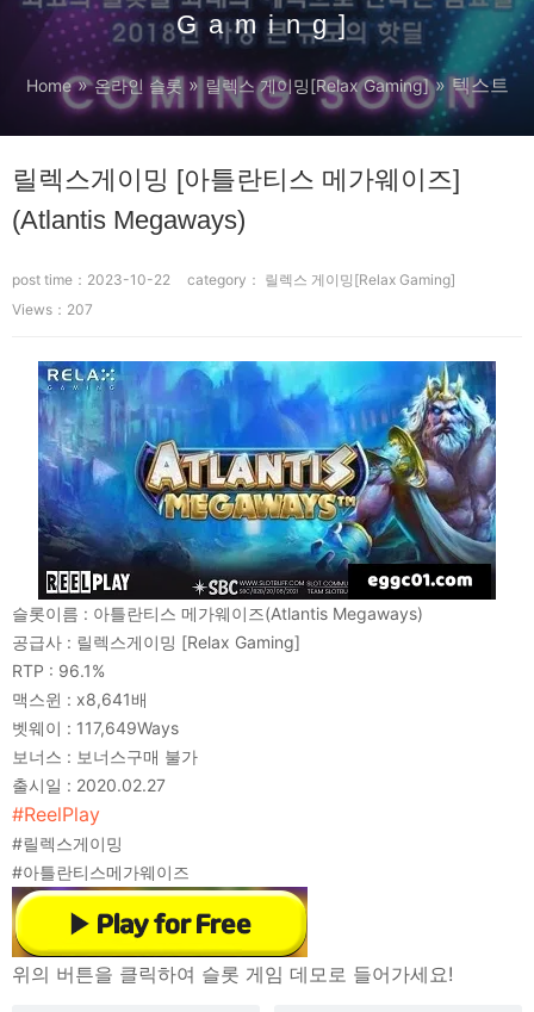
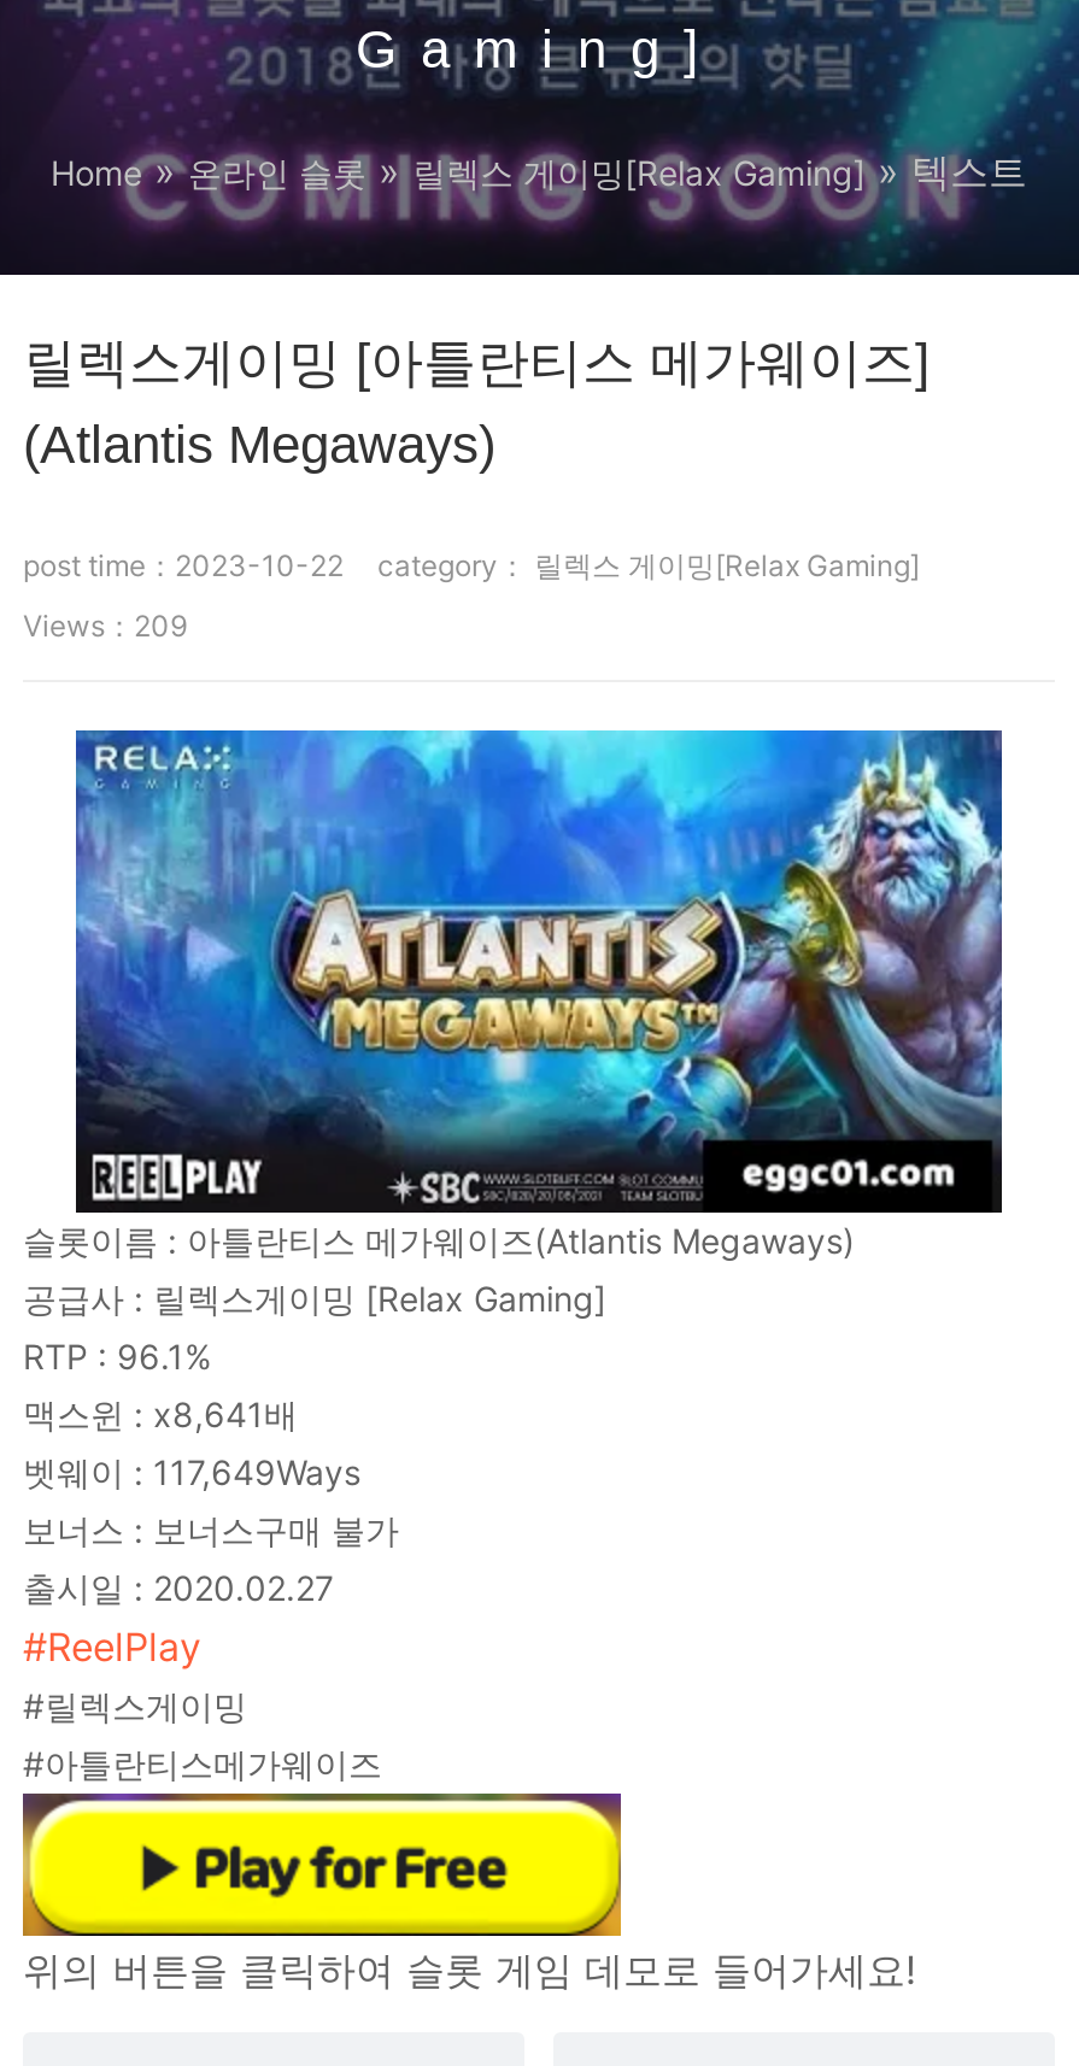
- Views：207
+ Views：209
